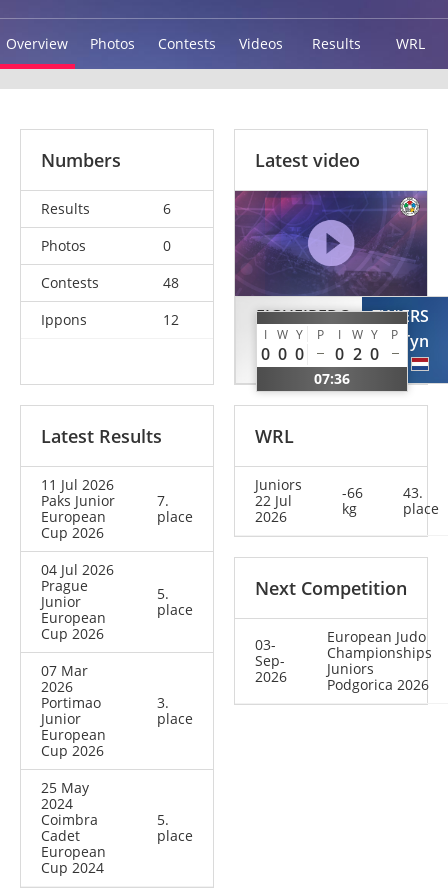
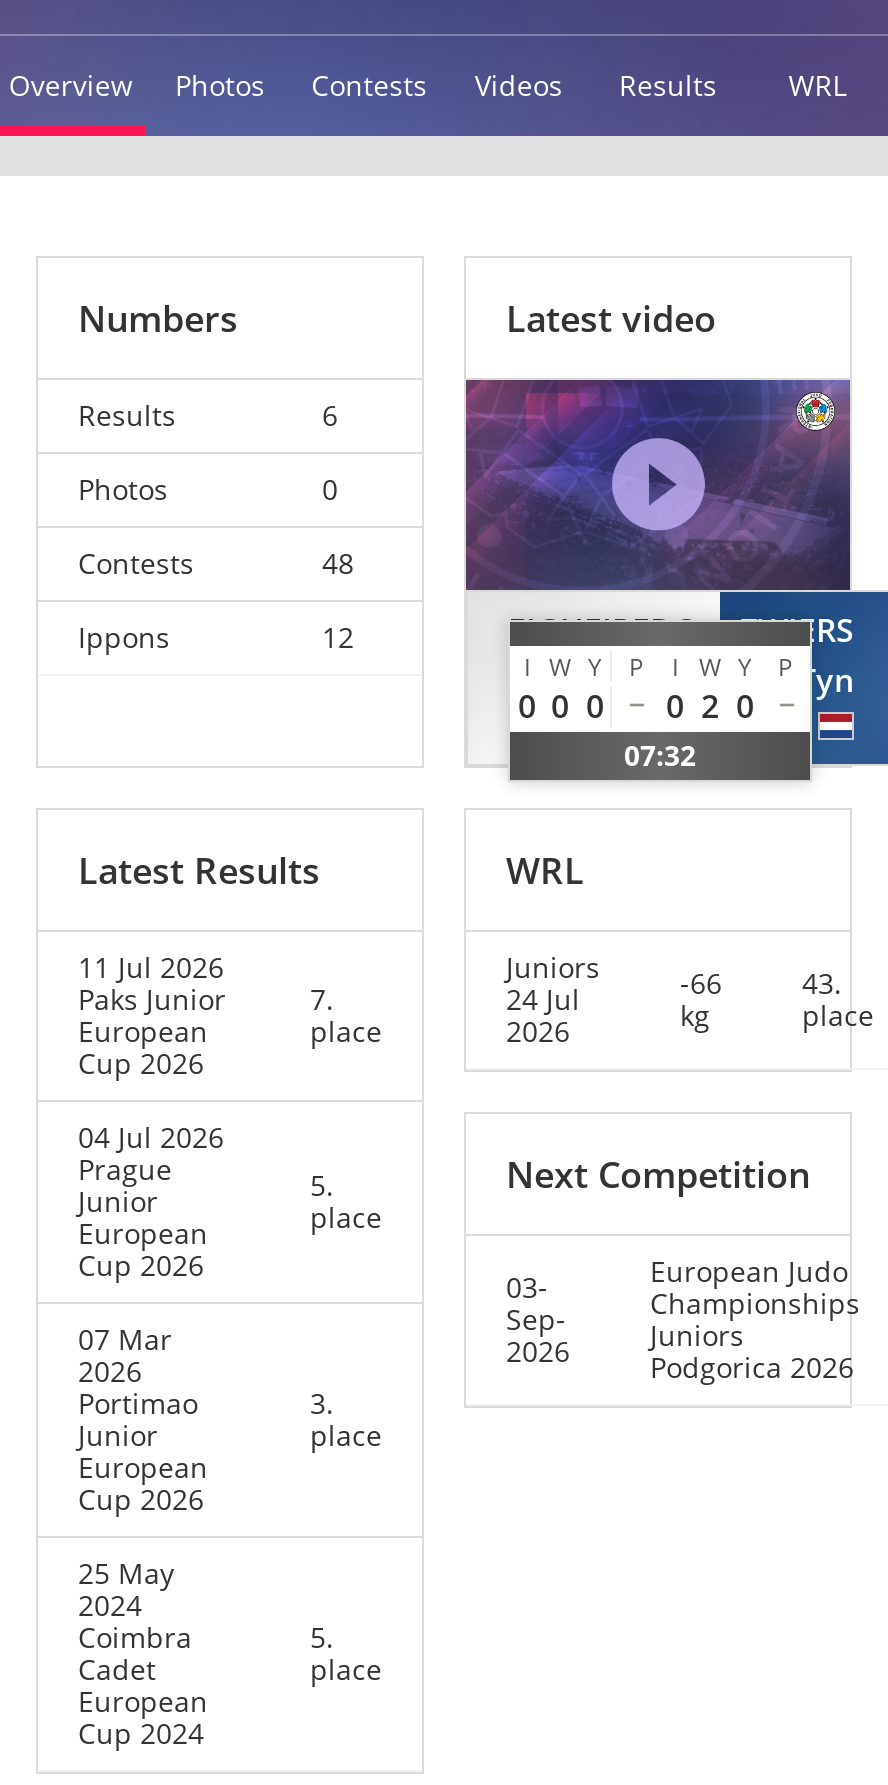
- 07:36
+ 07:32

- 22 Jul
+ 24 Jul
